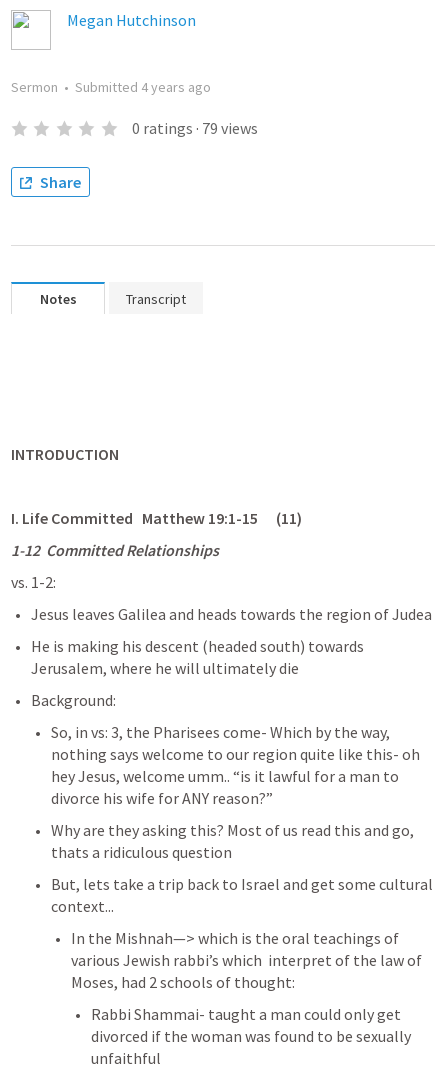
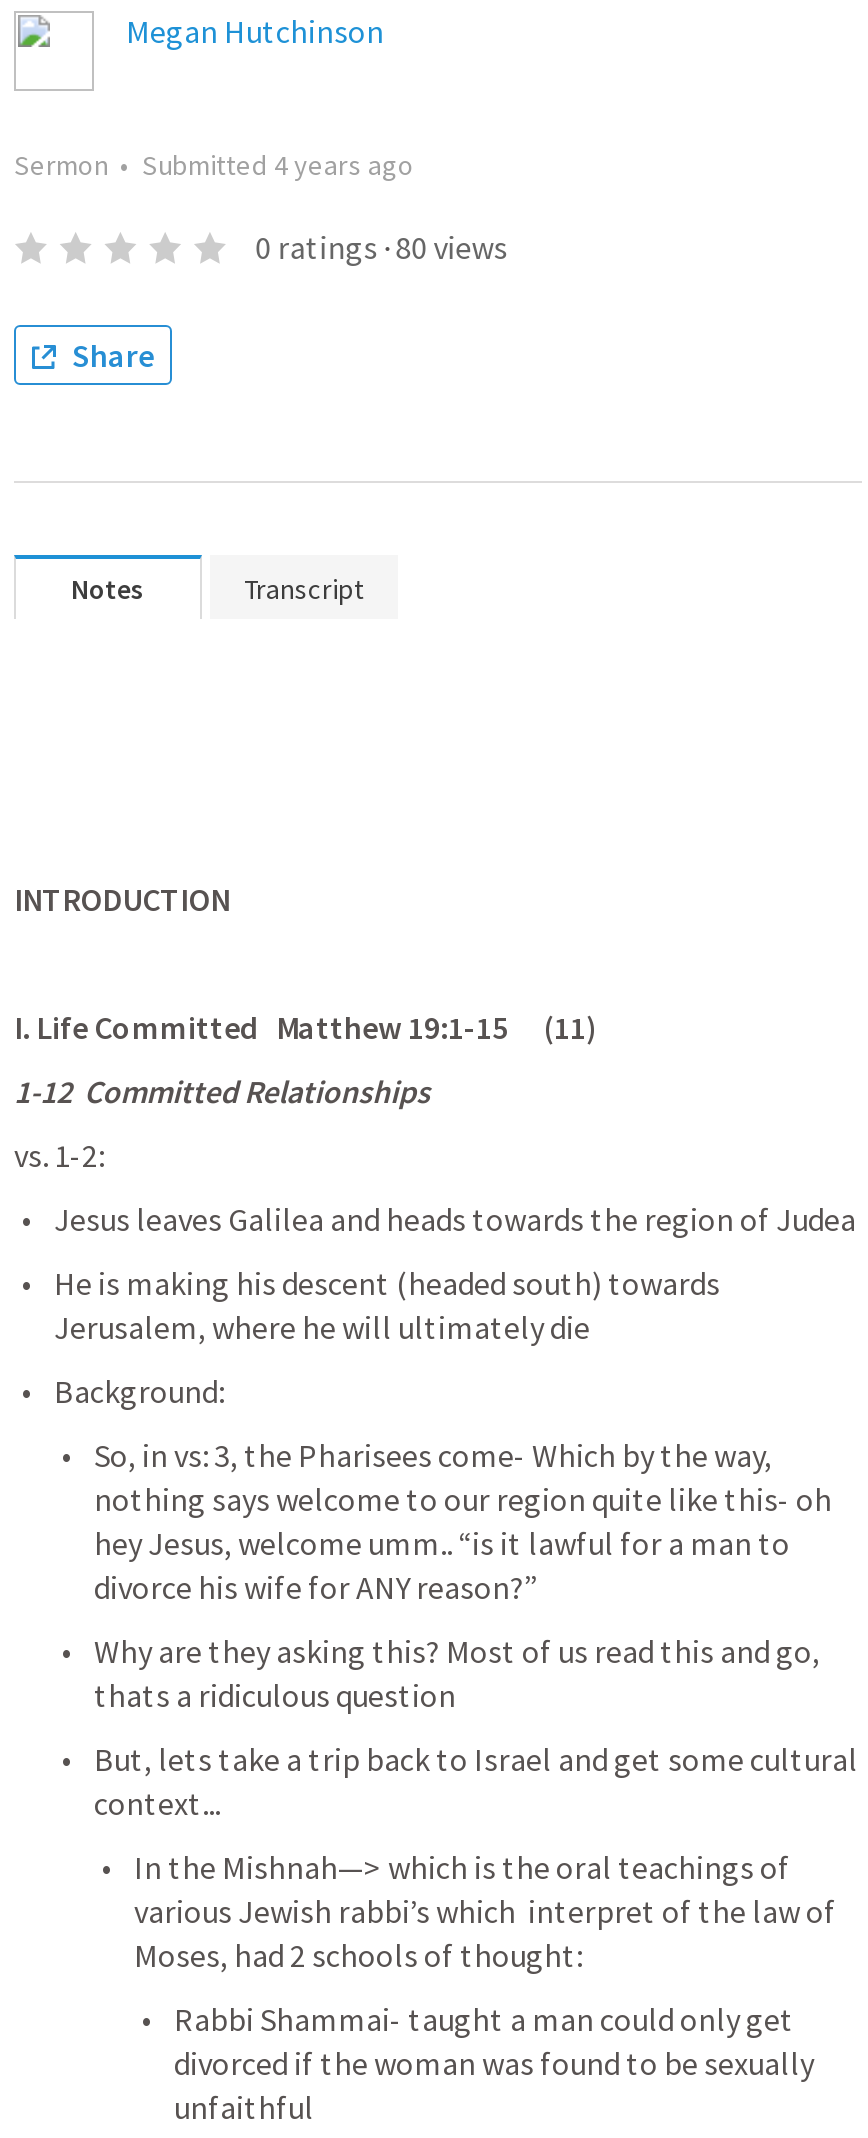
- 0 ratings · 79 views
+ 0 ratings · 80 views
